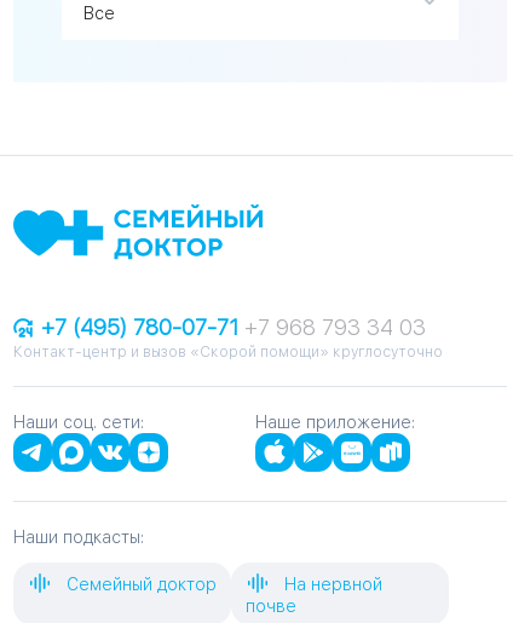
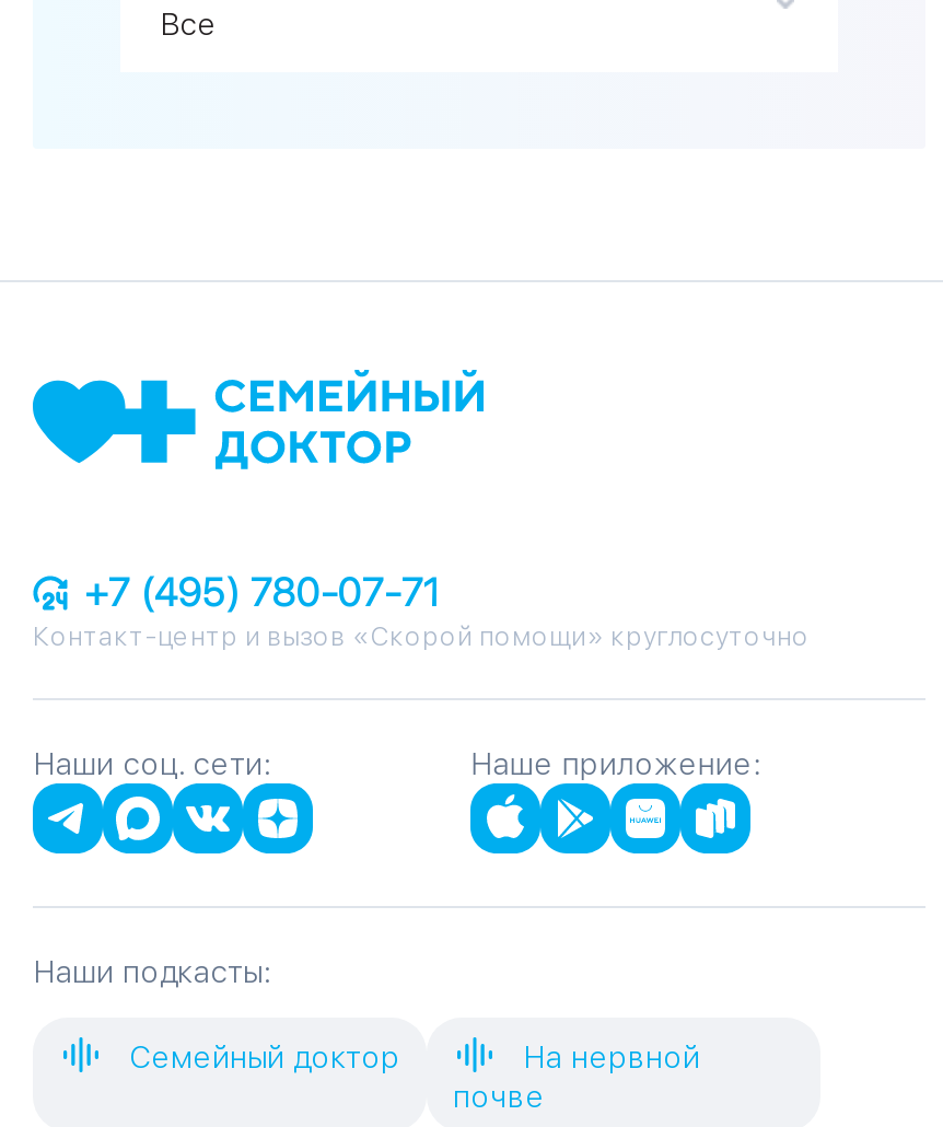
- +7 (495) 780-07-71 +7 968 793 34 03
+ +7 (495) 780-07-71
